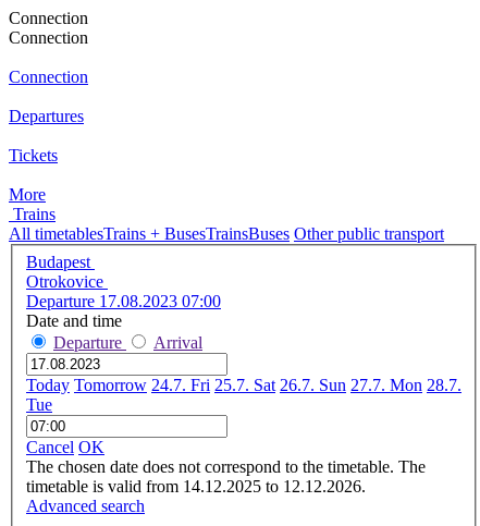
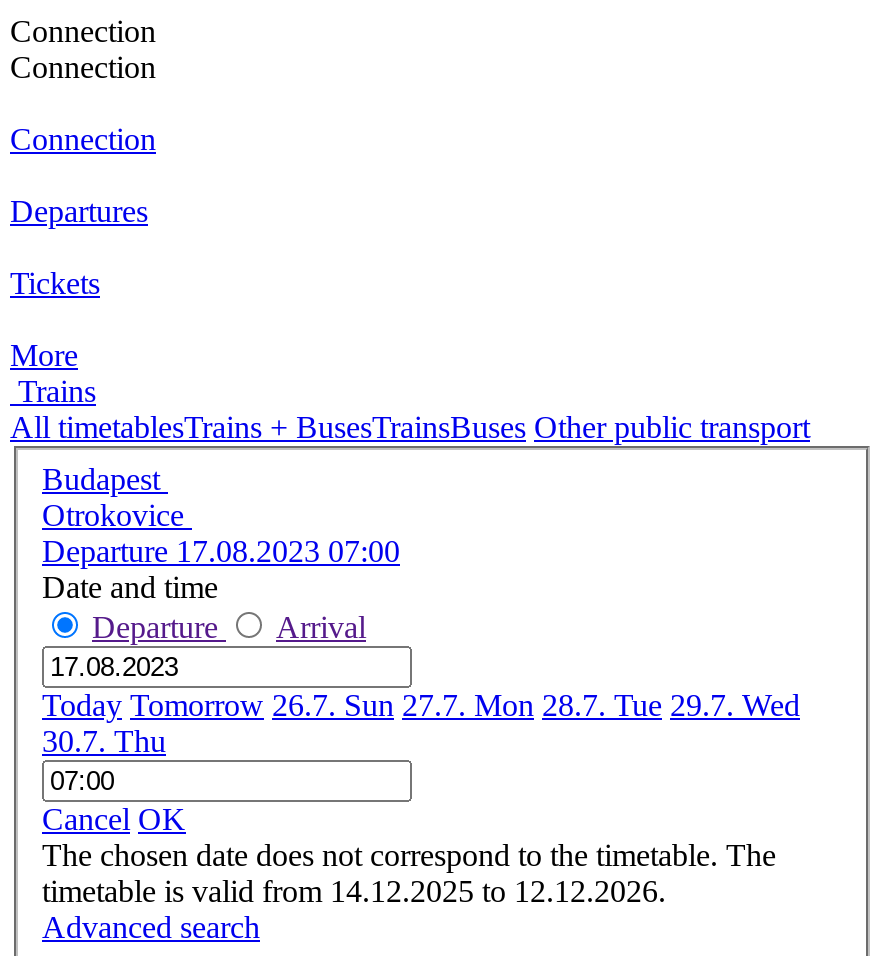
- Today Tomorrow 24.7. Fri 25.7. Sat 26.7. Sun 27.7. Mon 28.7.
- Tue
+ Today Tomorrow 26.7. Sun 27.7. Mon 28.7. Tue 29.7. Wed
+ 30.7. Thu
